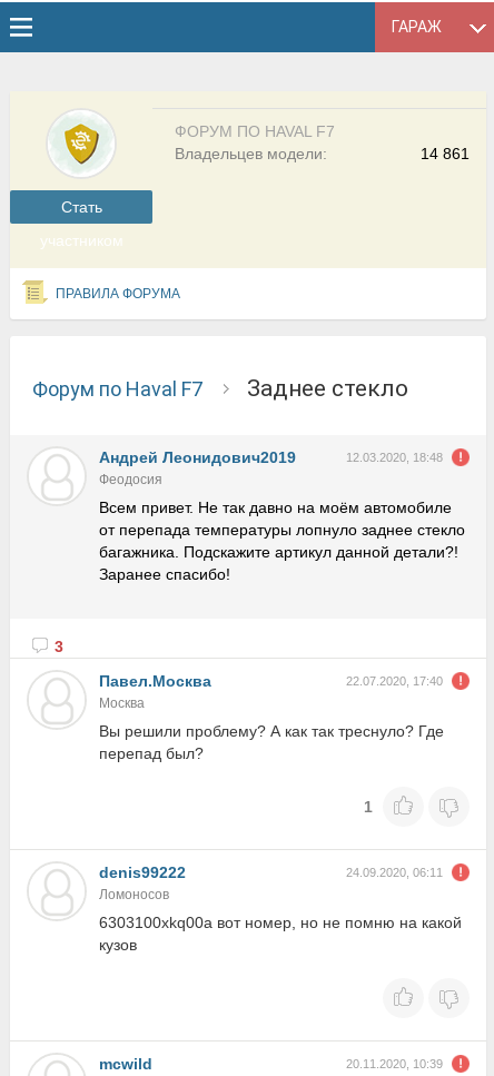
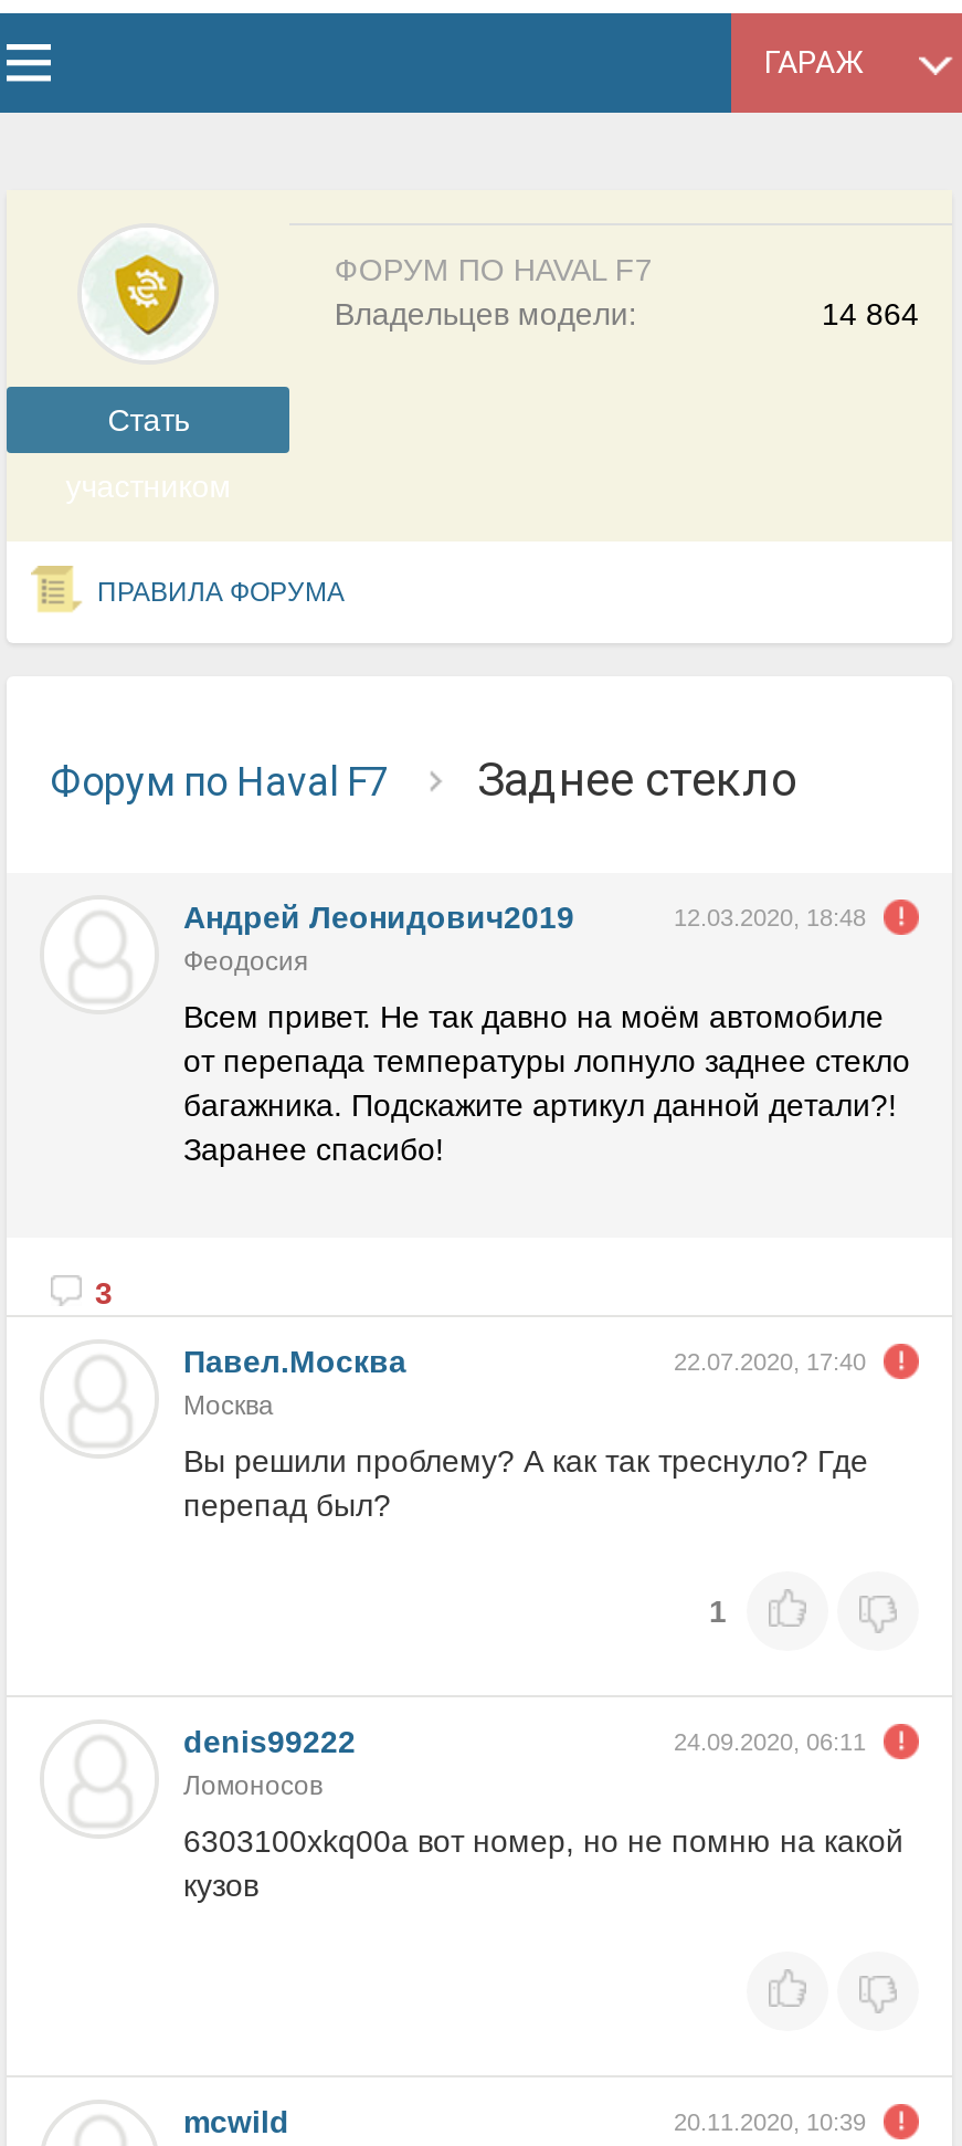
- 14 861
+ 14 864
